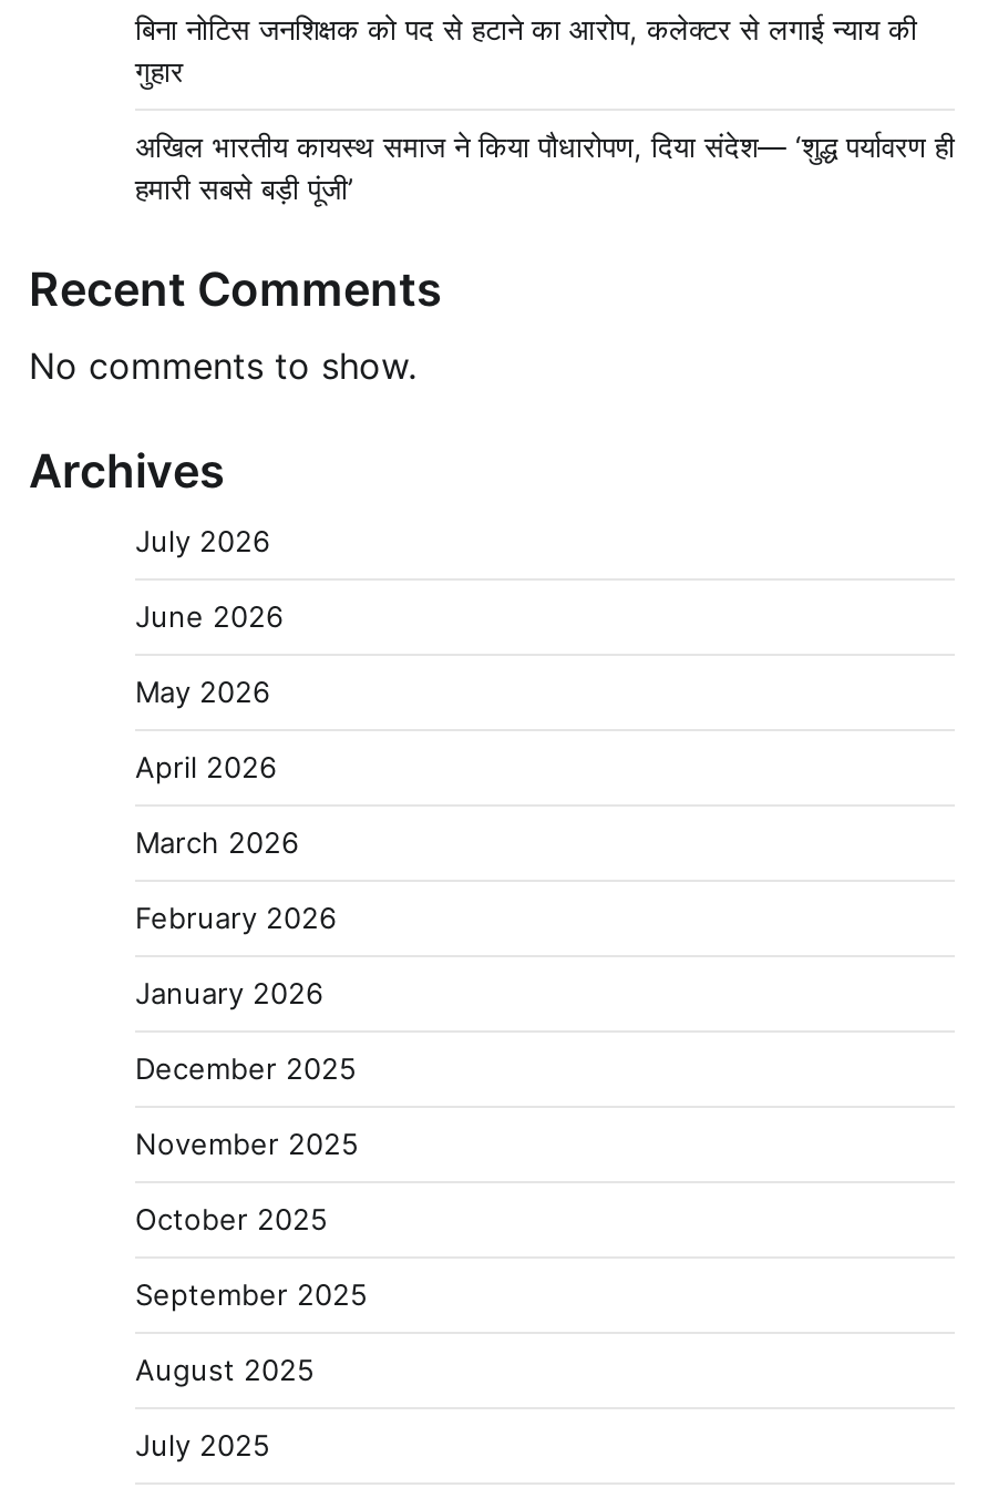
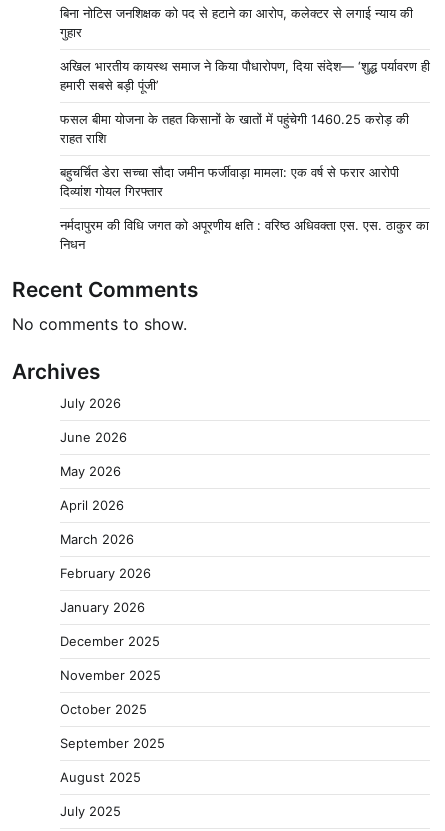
+ फसल बीमा योजना के तहत किसानों के खातों में पहुंचेगी 1460.25 करोड़ की
+ राहत राशि
+ बहुचर्चित डेरा सच्चा सौदा जमीन फर्जीवाड़ा मामला: एक वर्ष से फरार आरोपी
+ दिव्यांश गोयल गिरफ्तार
+ नर्मदापुरम की विधि जगत को अपूरणीय क्षति : वरिष्ठ अधिवक्ता एस. एस. ठाकुर का
+ निधन
